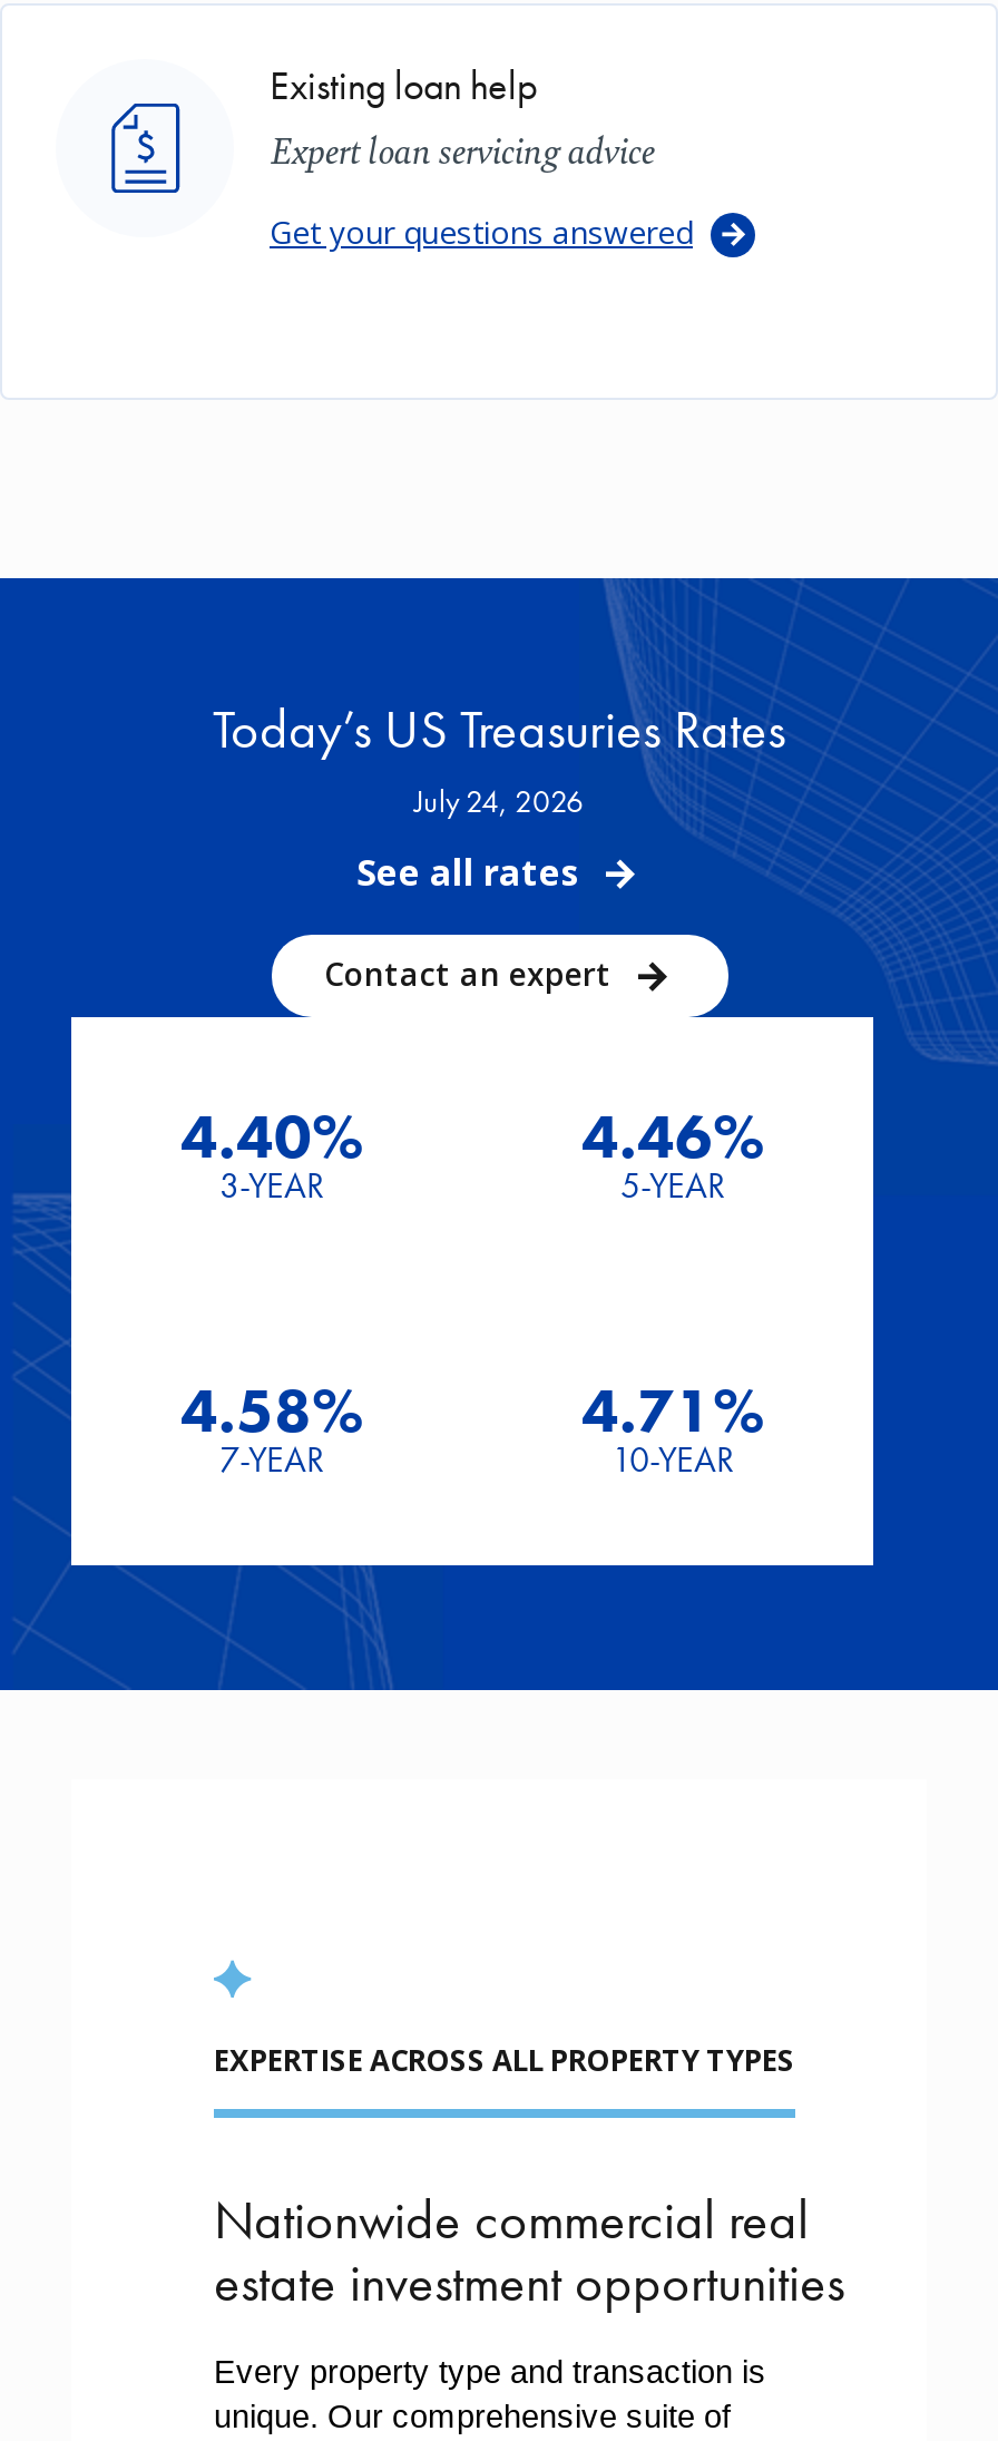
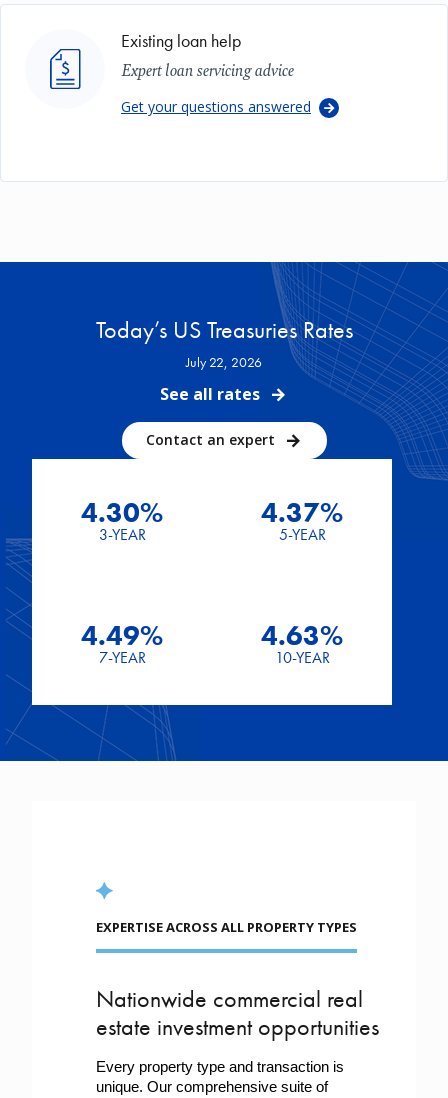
- July 24, 2026
+ July 22, 2026

- 4.40%
+ 4.30%

- 4.46%
+ 4.37%

- 4.58%
+ 4.49%

- 4.71%
+ 4.63%
